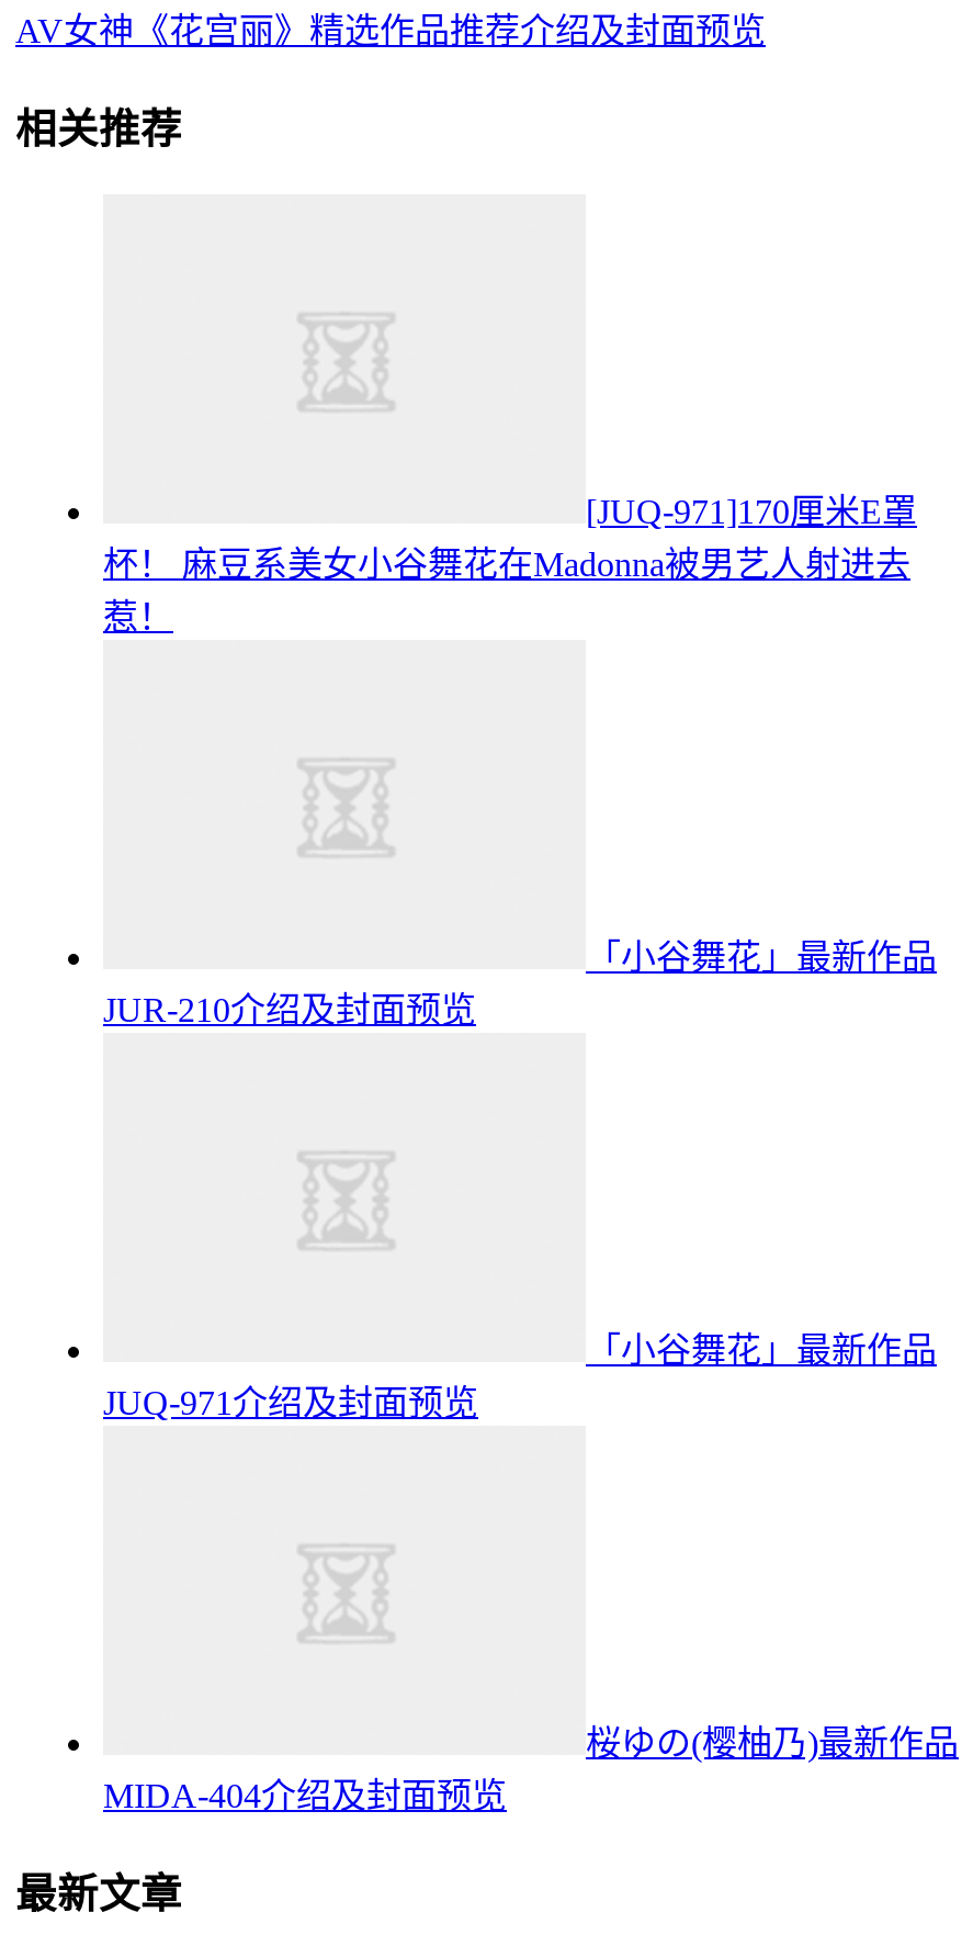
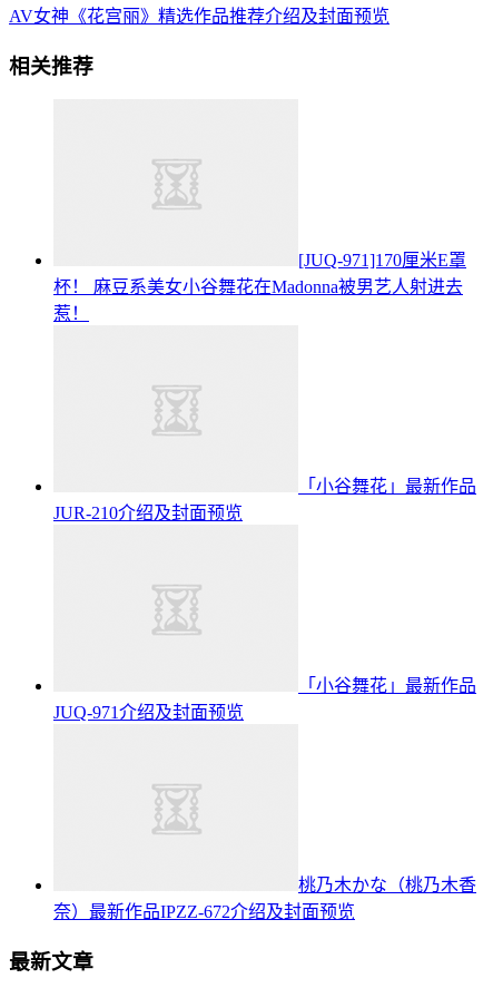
- 桜ゆの(樱柚乃)最新作品
- MIDA-404介绍及封面预览
+ 桃乃木かな（桃乃木香
+ 奈）最新作品IPZZ-672介绍及封面预览
